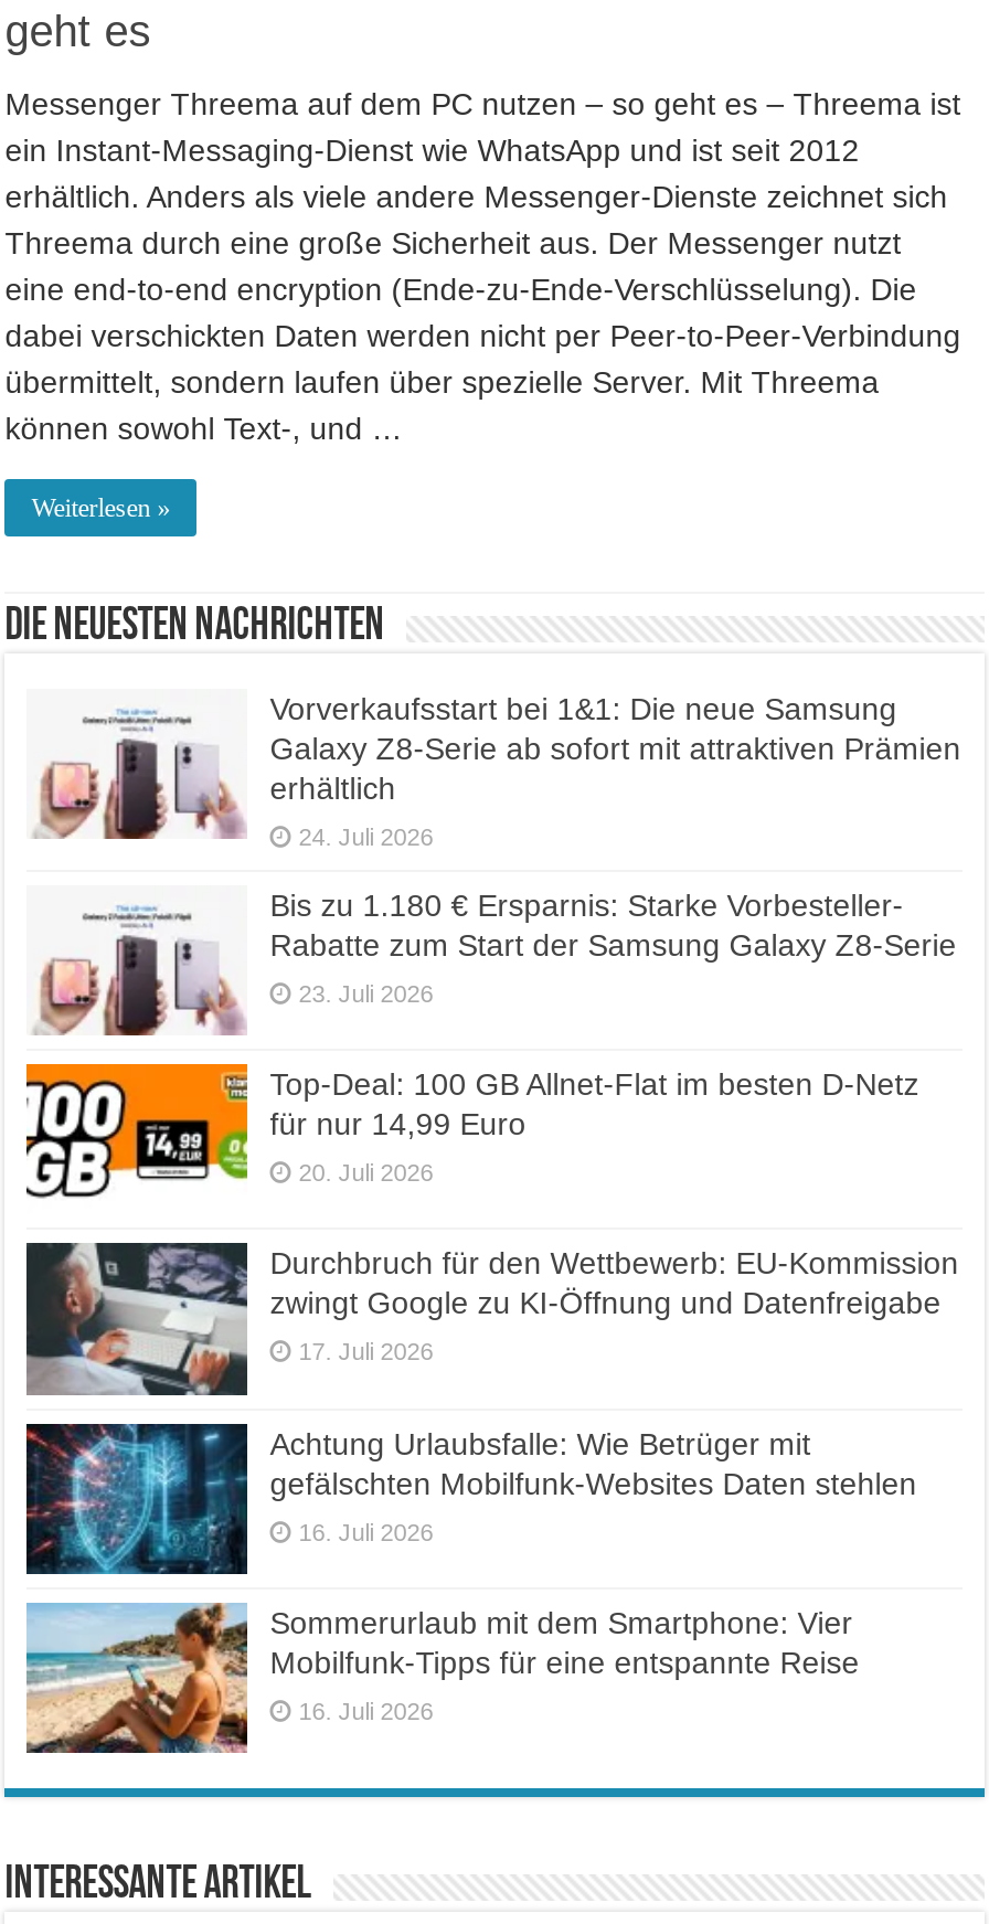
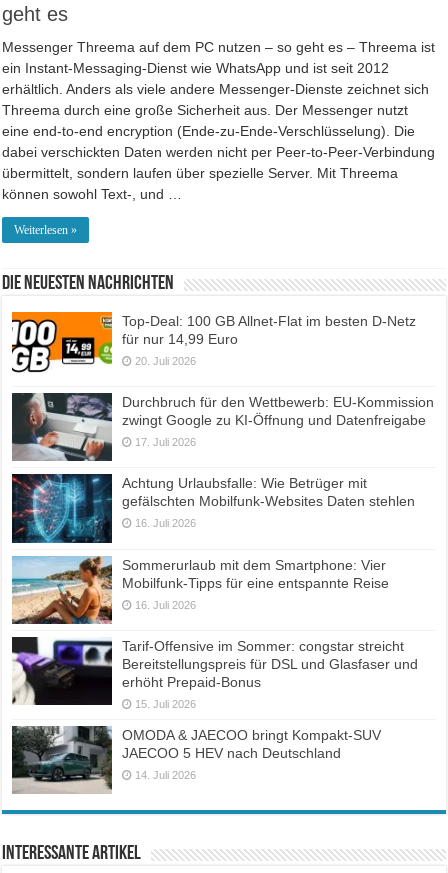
- [image]
- Vorverkaufsstart bei 1&1: Die neue Samsung
- Galaxy Z8-Serie ab sofort mit attraktiven Prämien
- erhältlich
- 24. Juli 2026
- Bis zu 1.180 € Ersparnis: Starke Vorbesteller-
- Rabatte zum Start der Samsung Galaxy Z8-Serie
- 23. Juli 2026

- [image]

moved up: [image] | Top-Deal: 100 GB Allnet-Flat im besten D-Netz | für nur 14,99 Euro | ... | Mobilfunk-Tipps für eine entspannte Reise | 16. Juli 2026

+ [image]
+ Tarif-Offensive im Sommer: congstar streicht
+ Bereitstellungspreis für DSL und Glasfaser und
+ erhöht Prepaid-Bonus
+ 15. Juli 2026
+ OMODA & JAECOO bringt Kompakt-SUV
+ JAECOO 5 HEV nach Deutschland
+ 14. Juli 2026

+ [image]
